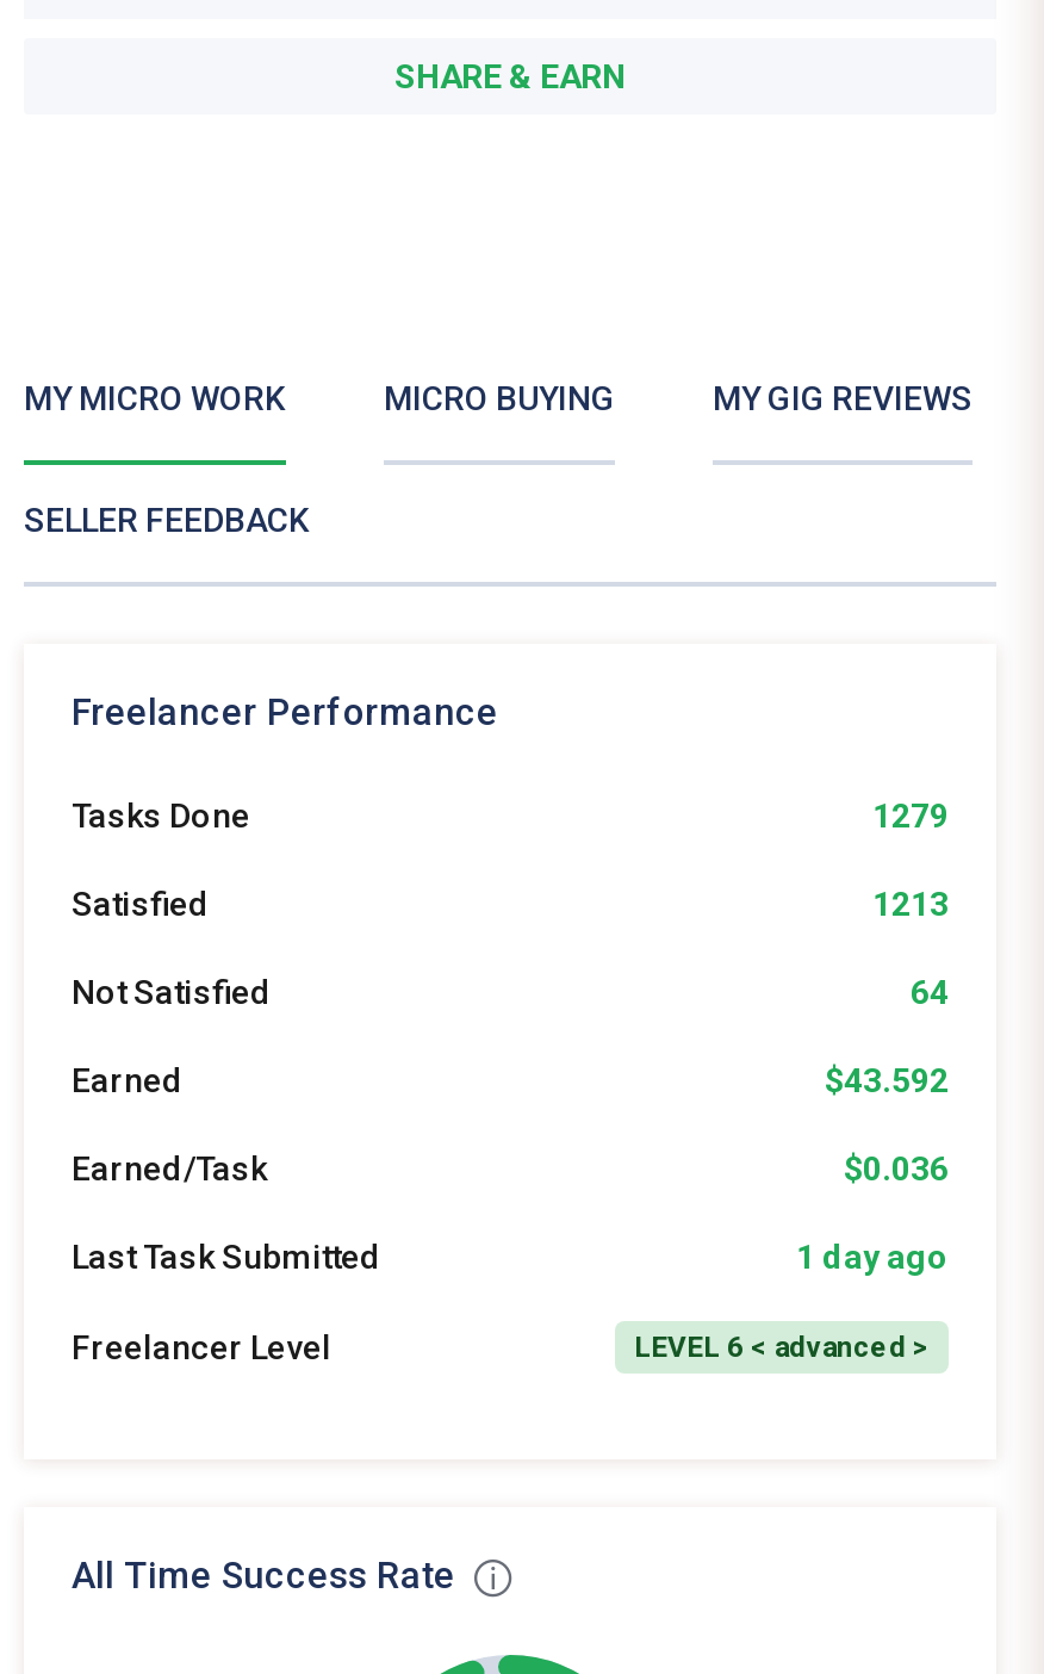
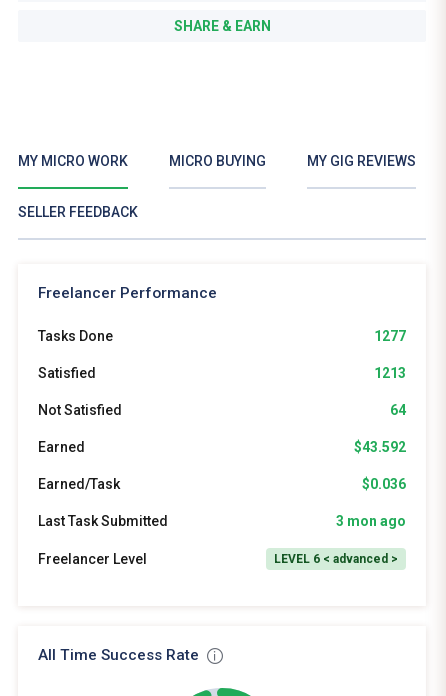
- 1279
+ 1277

- 1 day ago
+ 3 mon ago
